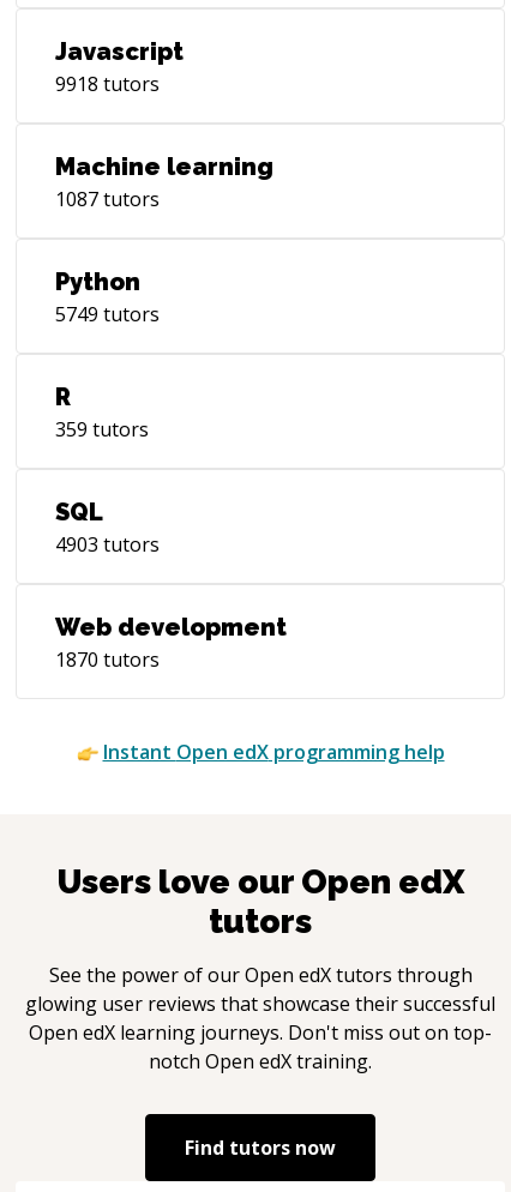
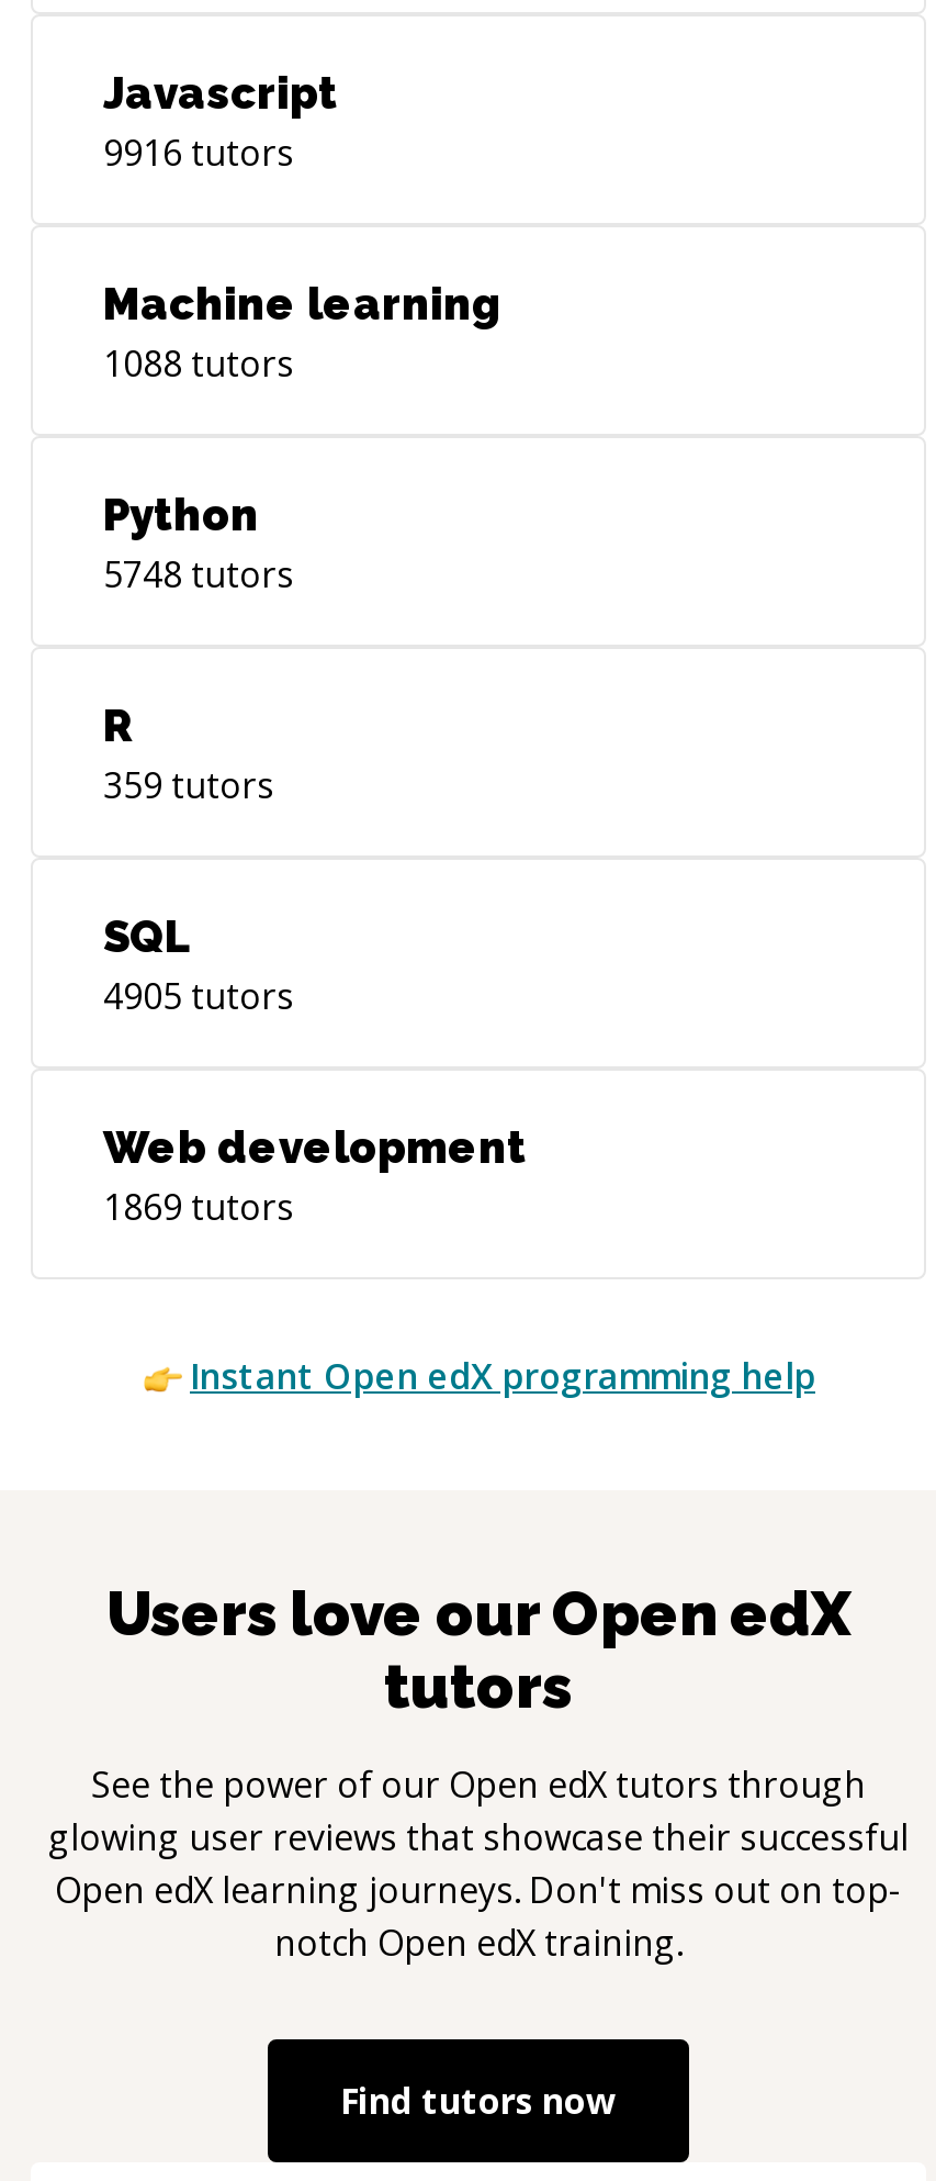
- 9918 tutors
+ 9916 tutors

- 1087 tutors
+ 1088 tutors

- 5749 tutors
+ 5748 tutors

- 4903 tutors
+ 4905 tutors

- 1870 tutors
+ 1869 tutors
